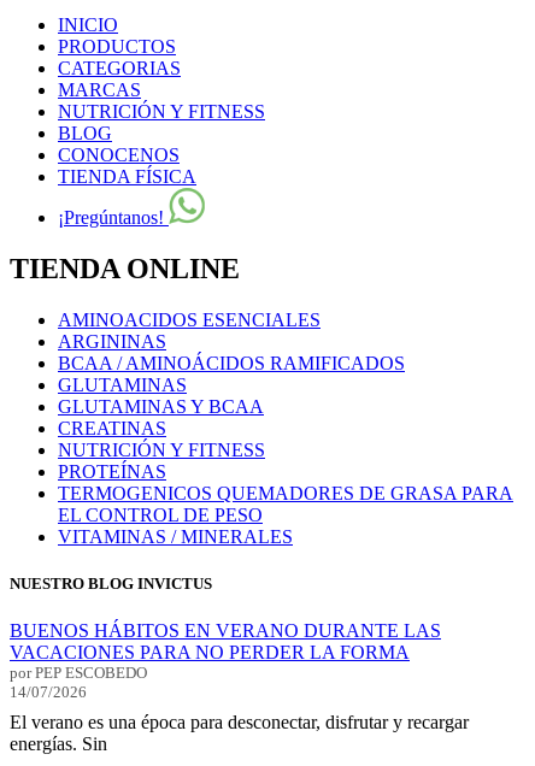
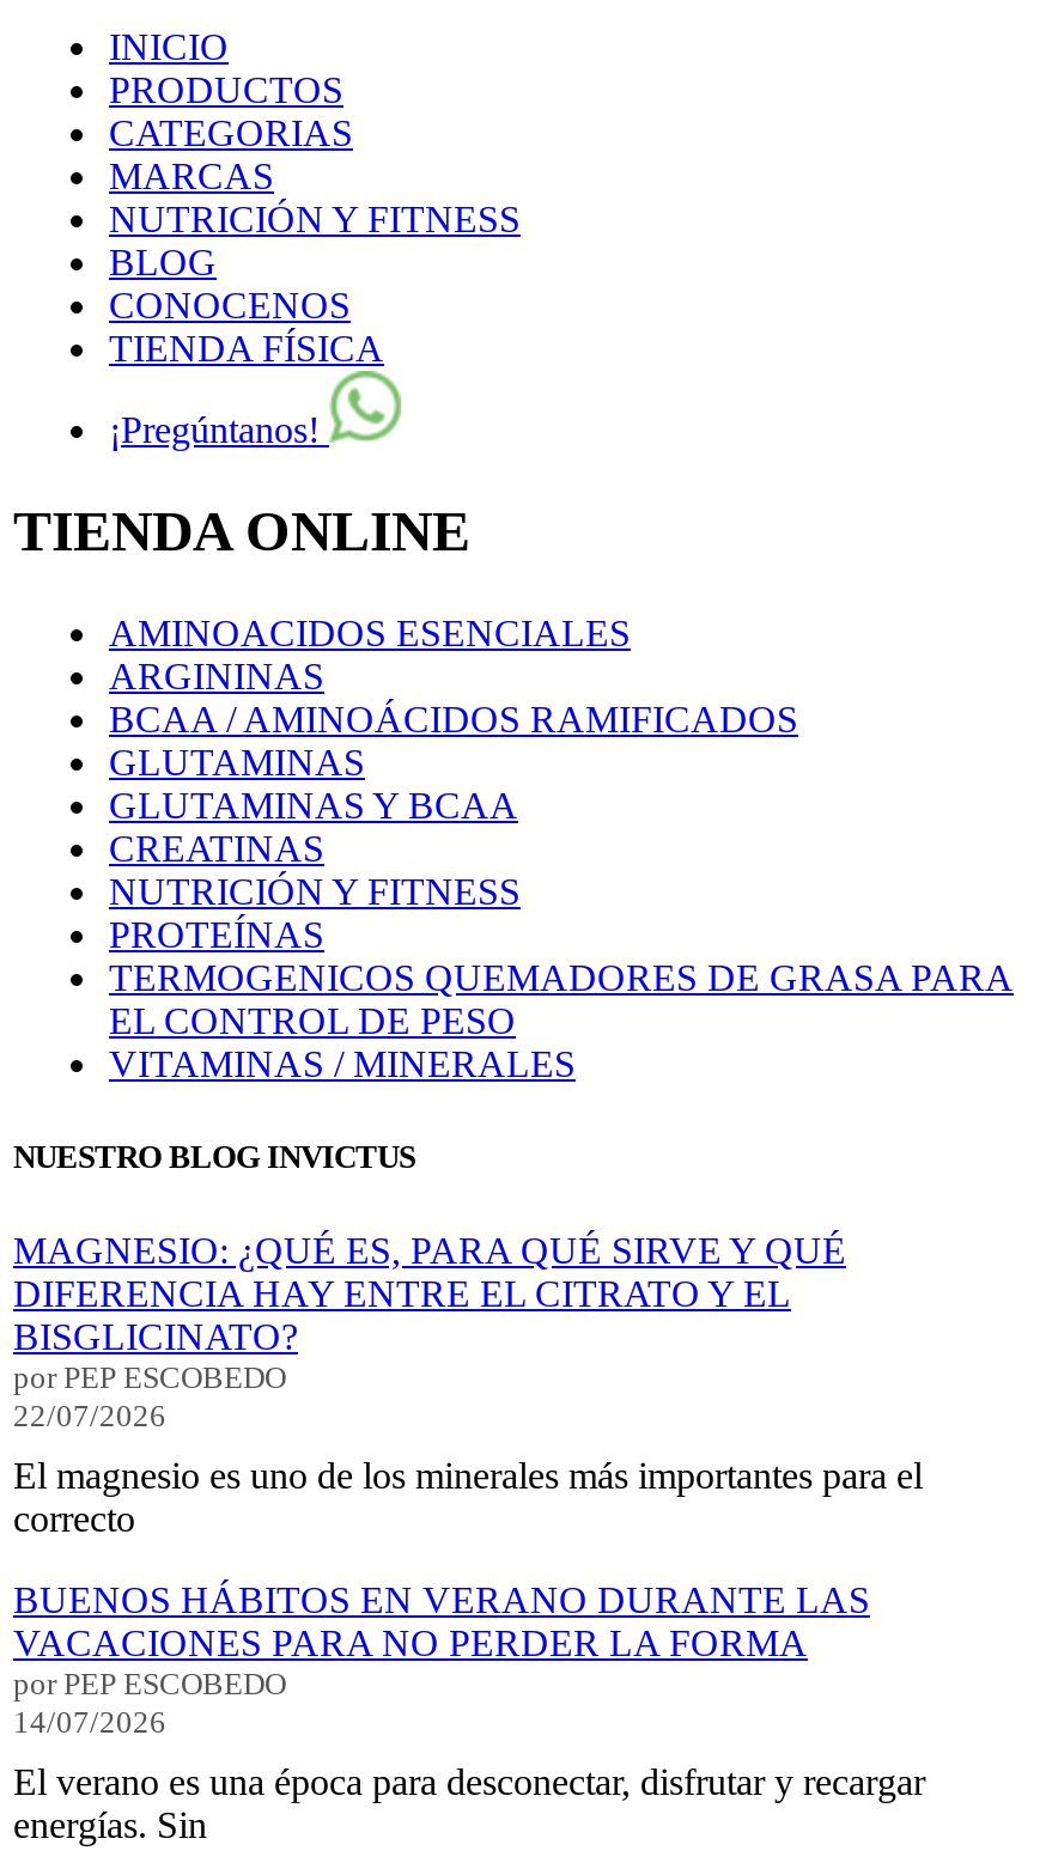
+ MAGNESIO: ¿QUÉ ES, PARA QUÉ SIRVE Y QUÉ
+ DIFERENCIA HAY ENTRE EL CITRATO Y EL
+ BISGLICINATO?
+ por PEP ESCOBEDO
+ 22/07/2026
+ El magnesio es uno de los minerales más importantes para el
+ correcto
